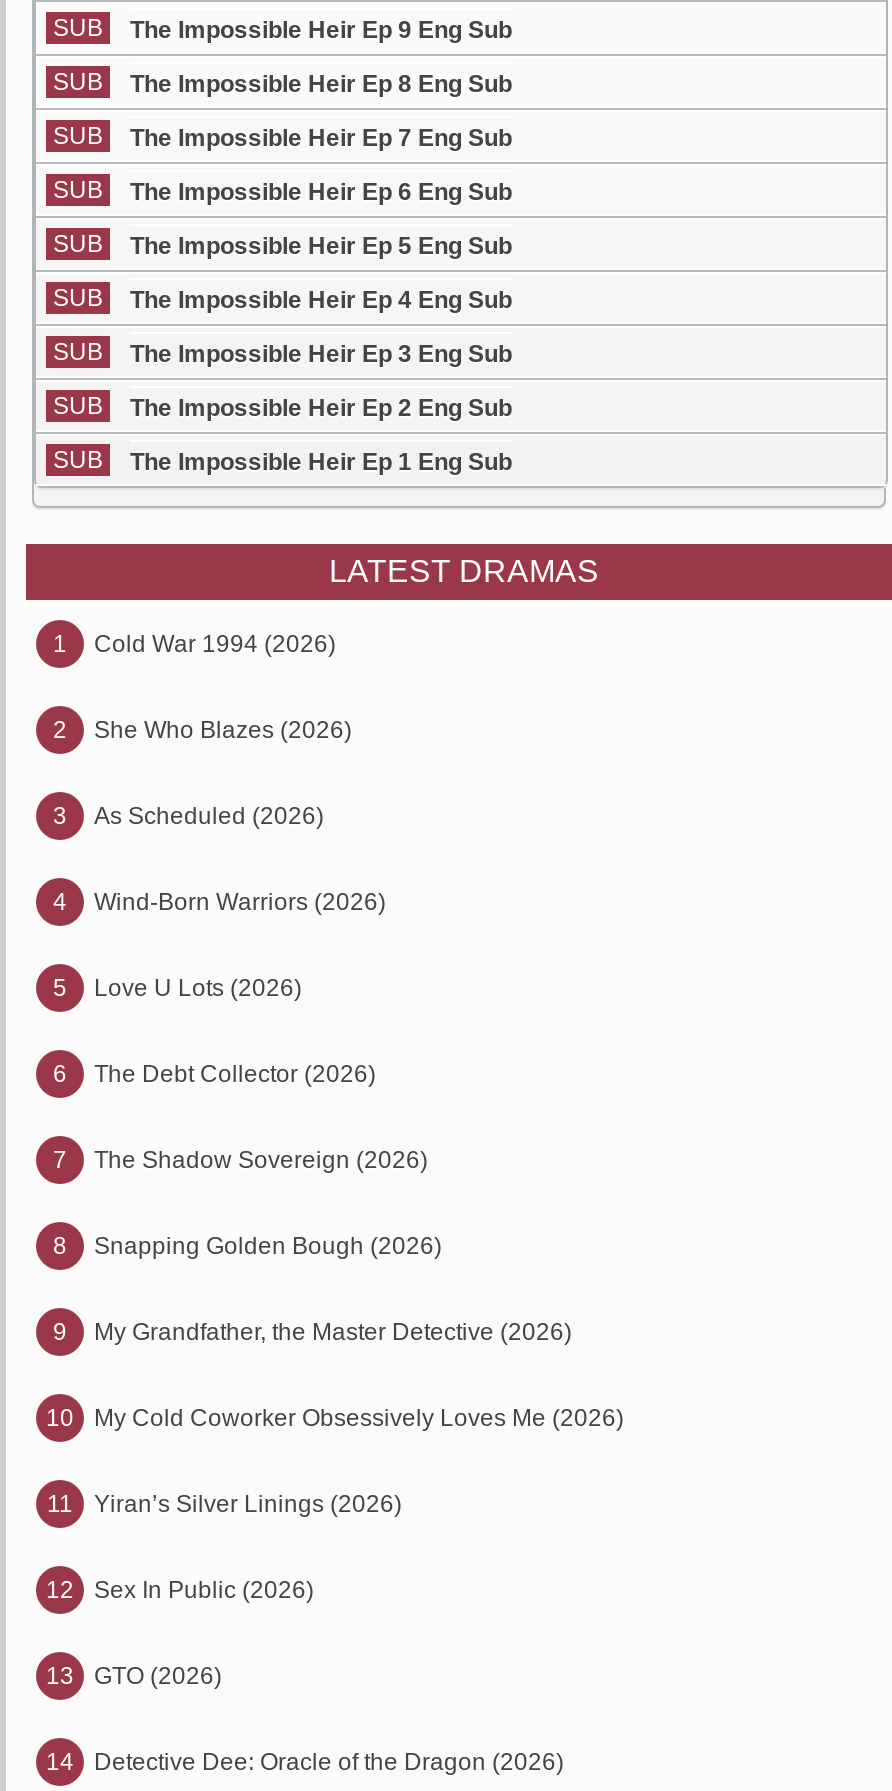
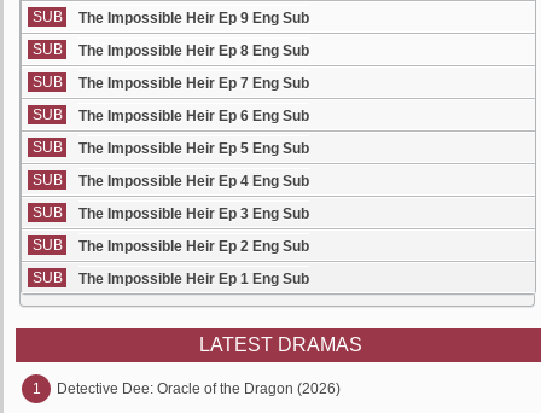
- Cold War 1994 (2026)
- 2
- She Who Blazes (2026)
- 3
- As Scheduled (2026)
- 4
- Wind-Born Warriors (2026)
- 5
- Love U Lots (2026)
- 6
- The Debt Collector (2026)
- 7
- The Shadow Sovereign (2026)
- 8
- Snapping Golden Bough (2026)
- 9
- My Grandfather, the Master Detective (2026)
- 10
- My Cold Coworker Obsessively Loves Me (2026)
- 11
- Yiran’s Silver Linings (2026)
- 12
- Sex In Public (2026)
- 13
- GTO (2026)
- 14
